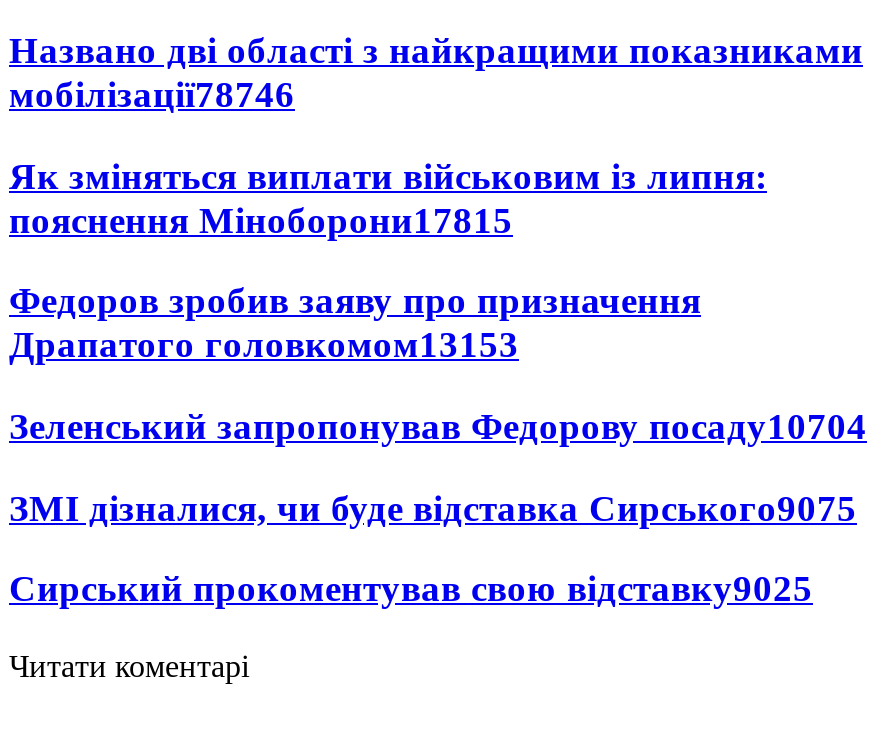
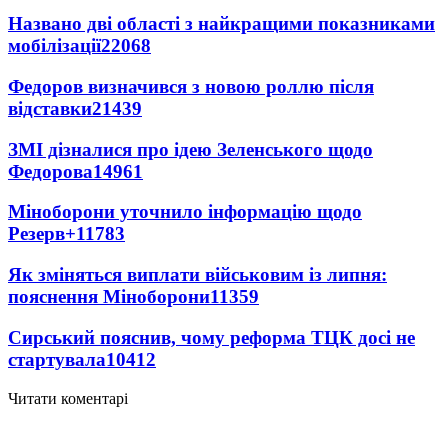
- мобілізації78746
+ мобілізації22068
+ Федоров визначився з новою роллю після
+ відставки21439
+ ЗМІ дізналися про ідею Зеленського щодо
+ Федорова14961
+ Міноборони уточнило інформацію щодо
+ Резерв+11783

moved down: Як зміняться виплати військовим із липня:

- пояснення Міноборони17815
- Федоров зробив заяву про призначення
- Драпатого головкомом13153
- Зеленський запропонував Федорову посаду10704
- ЗМІ дізналися, чи буде відставка Сирського9075
- Сирський прокоментував свою відставку9025
+ пояснення Міноборони11359
+ Сирський пояснив, чому реформа ТЦК досі не
+ стартувала10412
